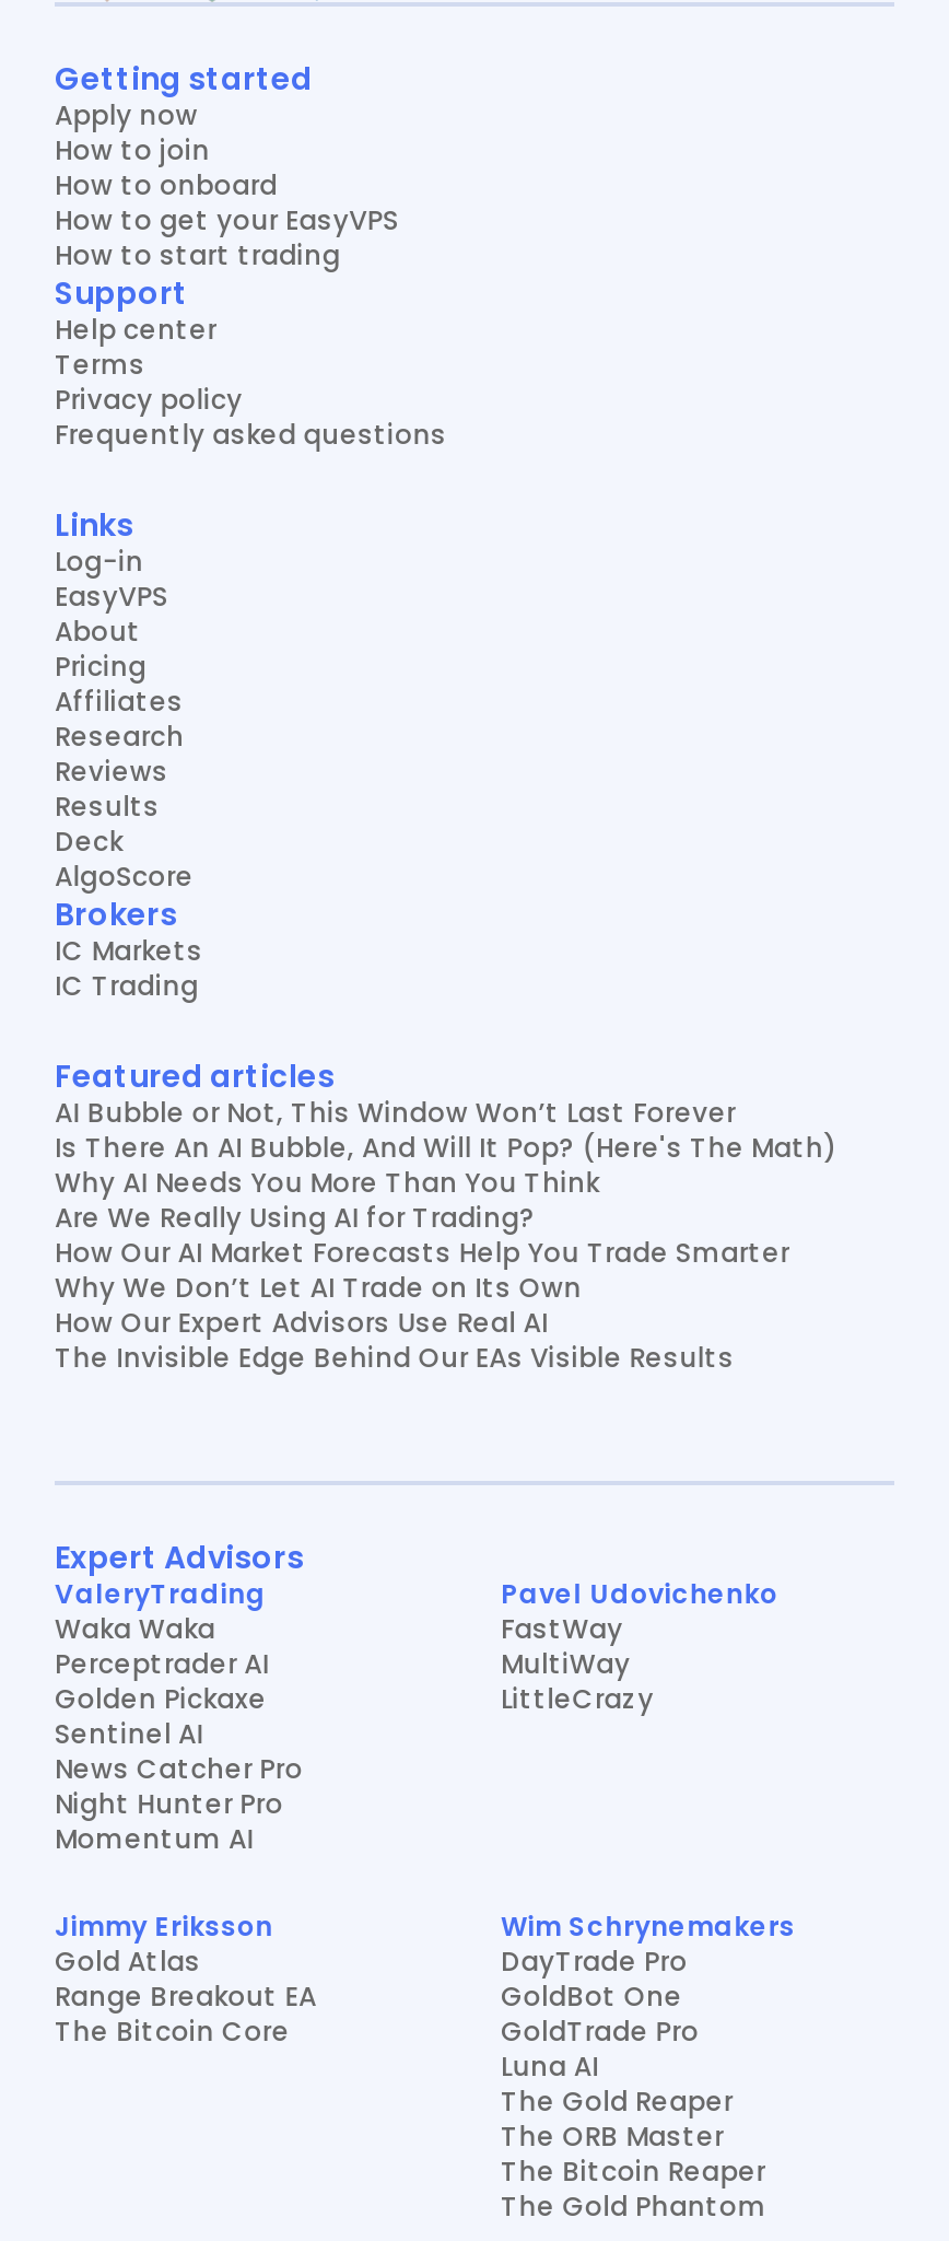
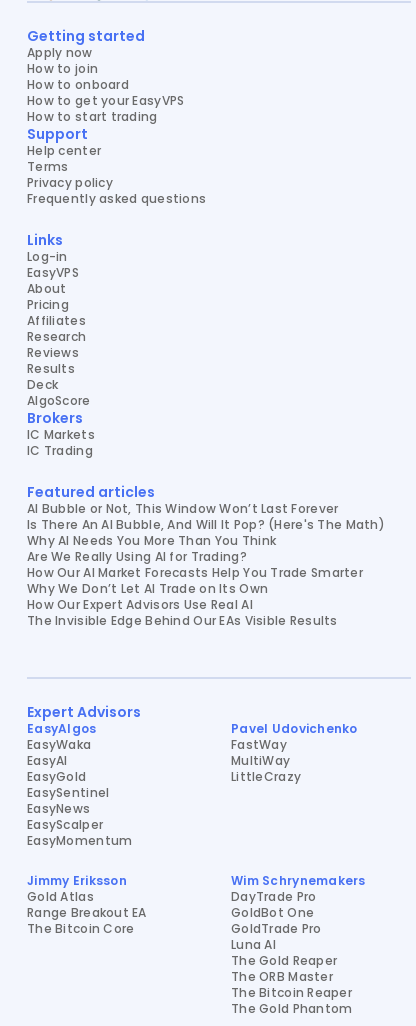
- ValeryTrading
- Waka Waka
- Perceptrader AI
- Golden Pickaxe
- Sentinel AI
- News Catcher Pro
- Night Hunter Pro
- Momentum AI
+ EasyAlgos
+ EasyWaka
+ EasyAI
+ EasyGold
+ EasySentinel
+ EasyNews
+ EasyScalper
+ EasyMomentum
